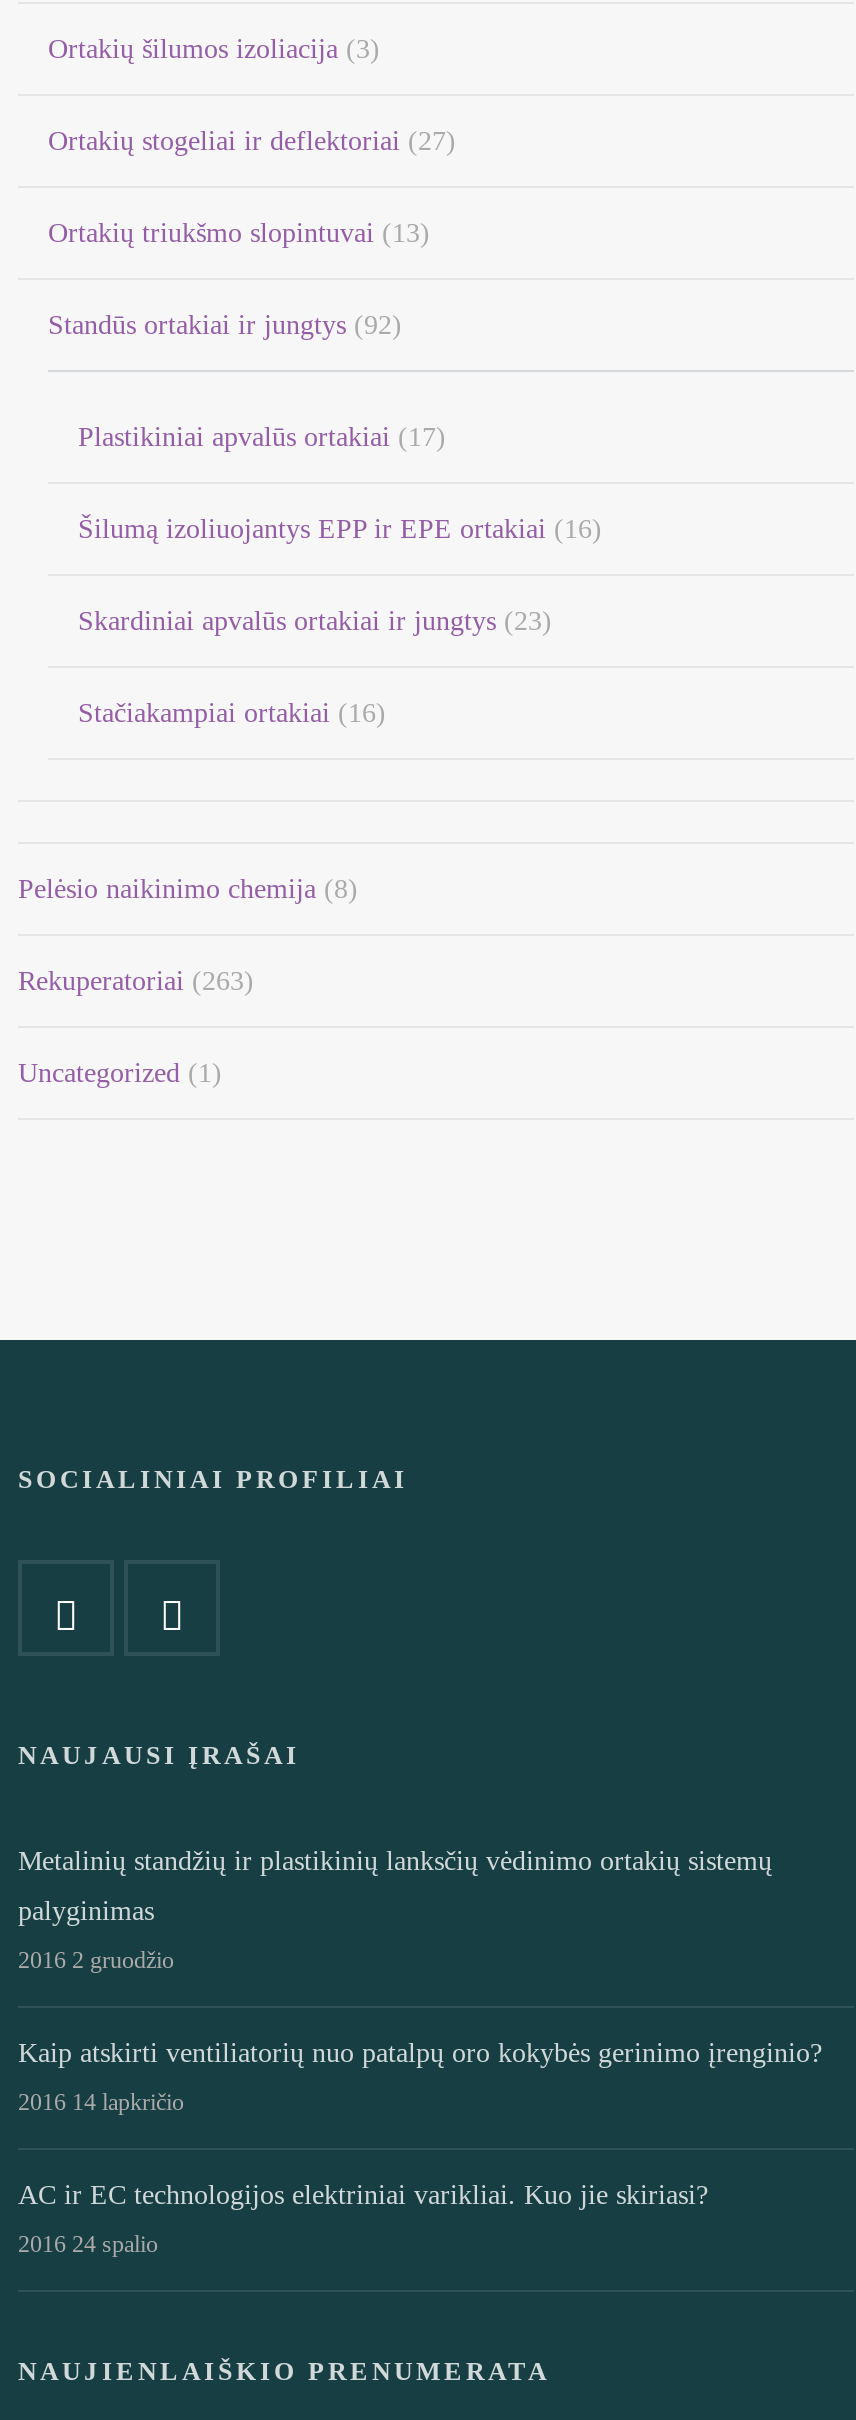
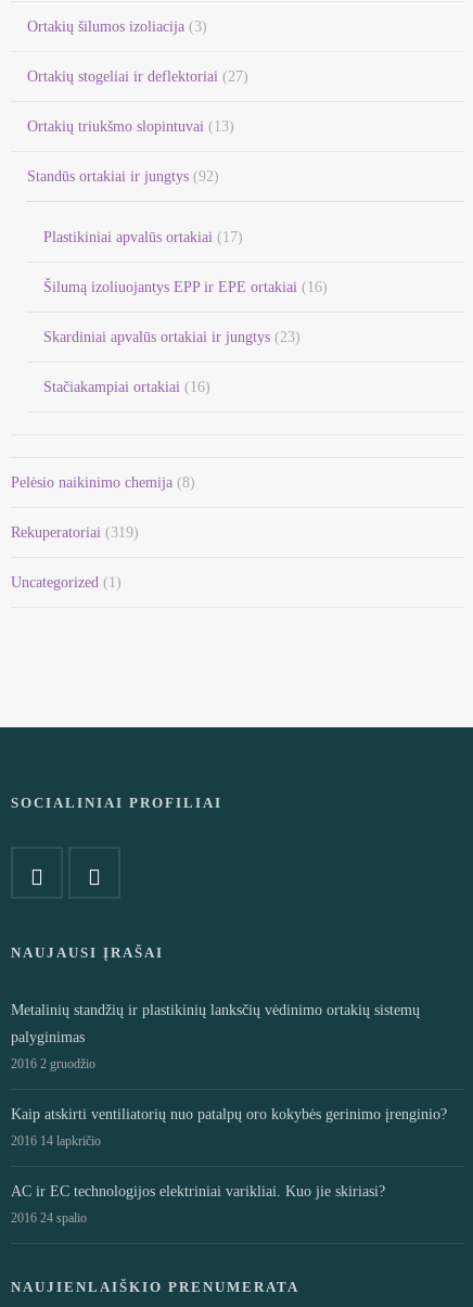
- Rekuperatoriai (263)
+ Rekuperatoriai (319)
